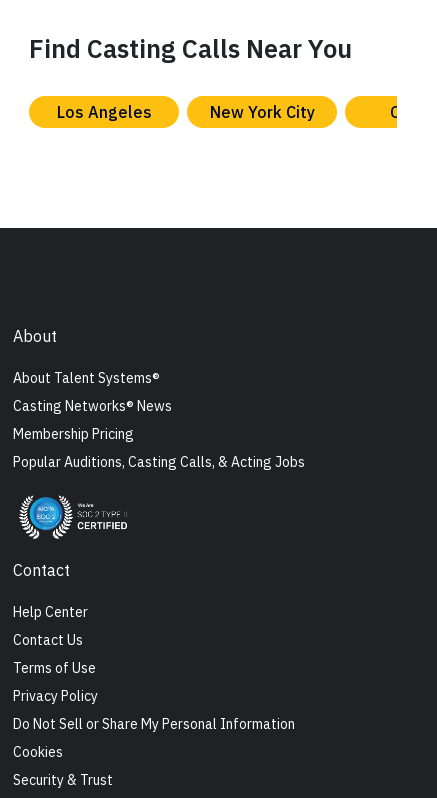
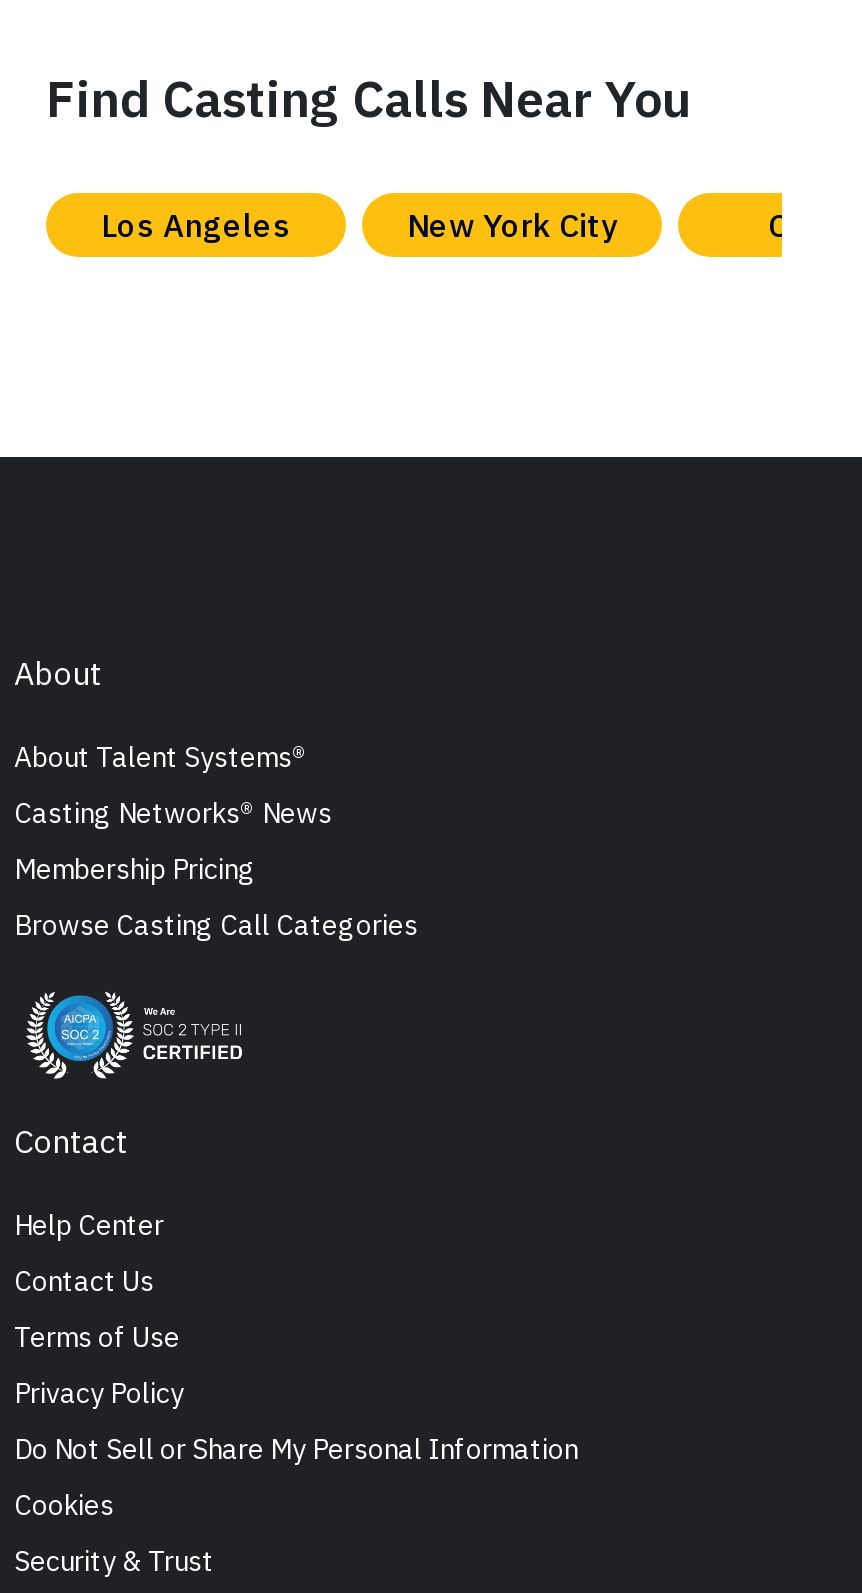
- Popular Auditions, Casting Calls, & Acting Jobs
+ Browse Casting Call Categories
